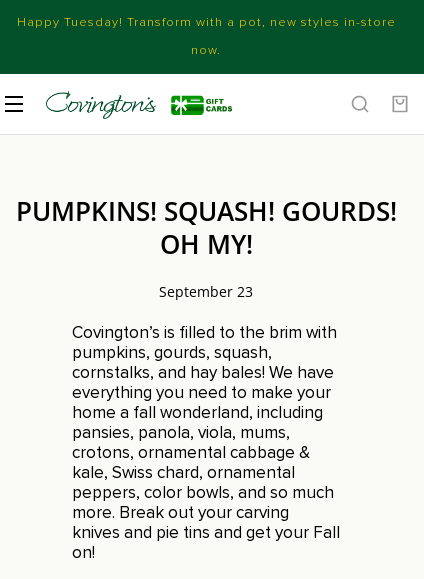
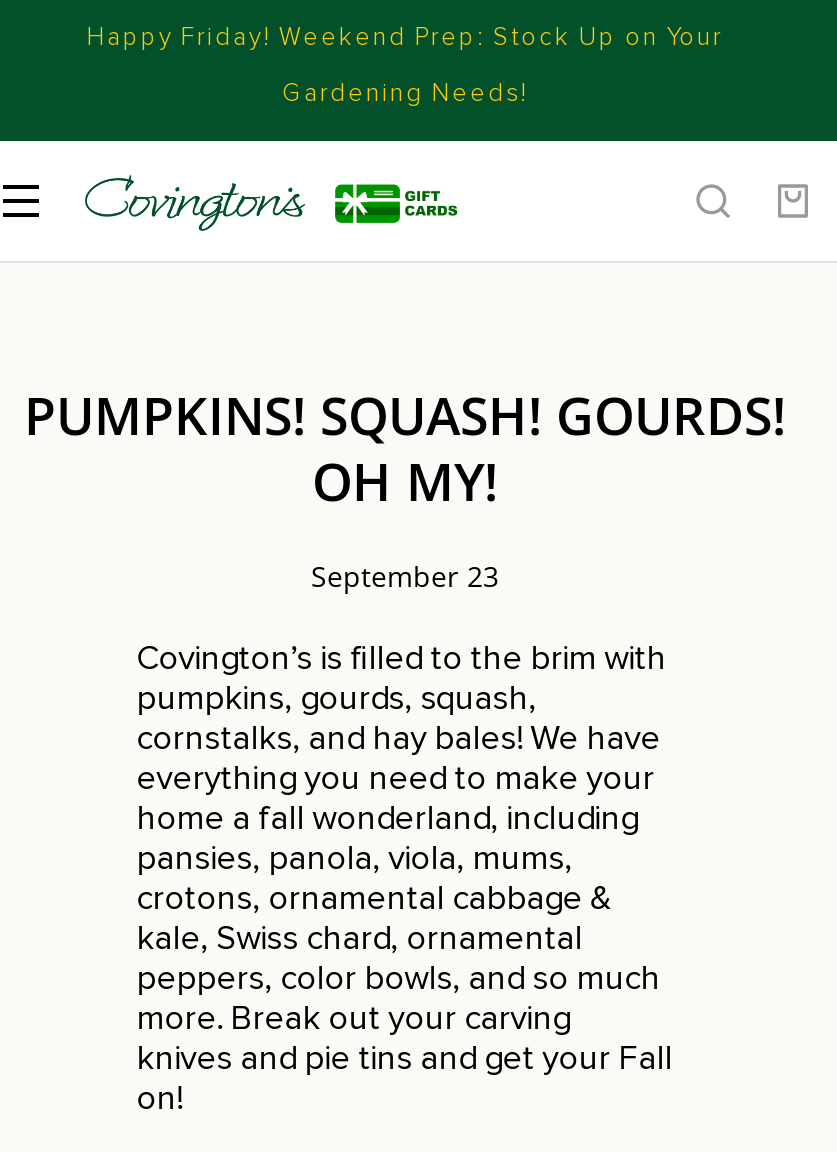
- Happy Tuesday! Transform with a pot, new styles in-store
+ Happy Friday! Weekend Prep: Stock Up on Your

- now.
+ Gardening Needs!
